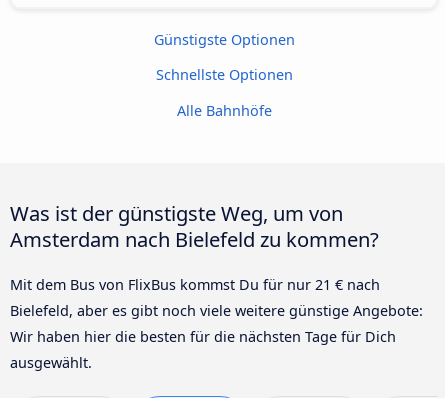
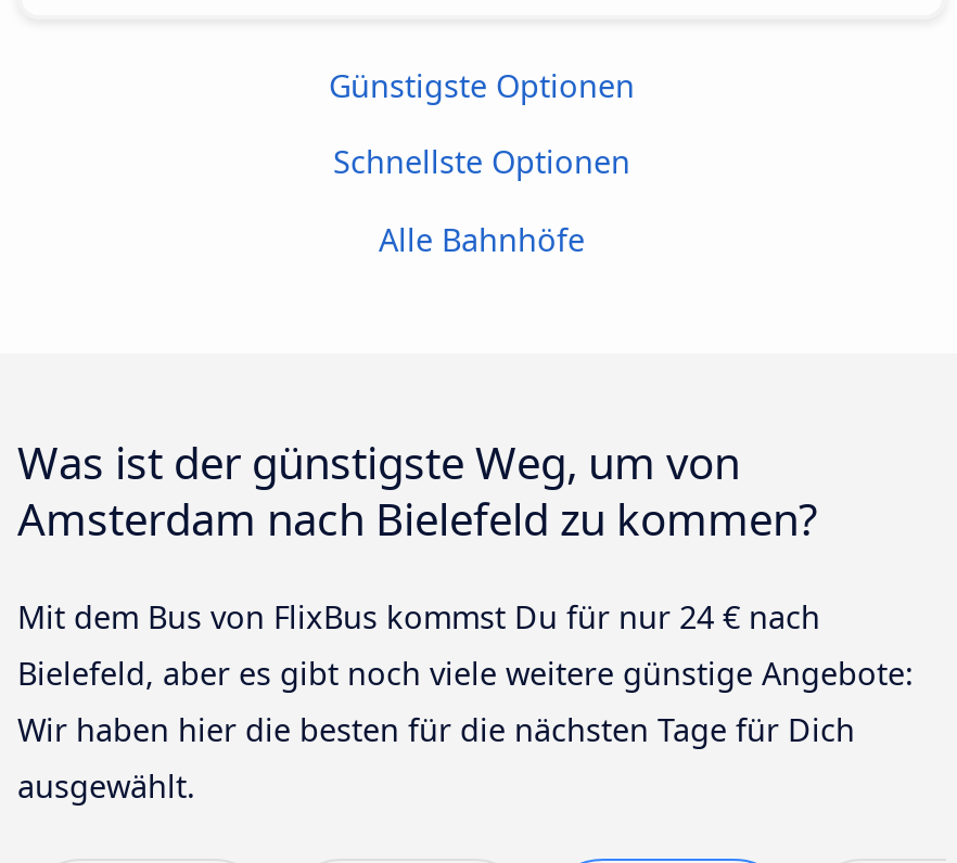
- Mit dem Bus von FlixBus kommst Du für nur 21 € nach
+ Mit dem Bus von FlixBus kommst Du für nur 24 € nach
